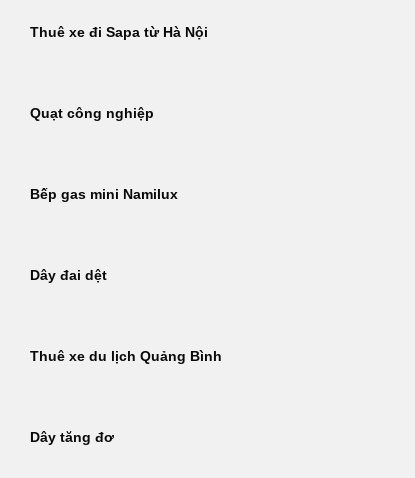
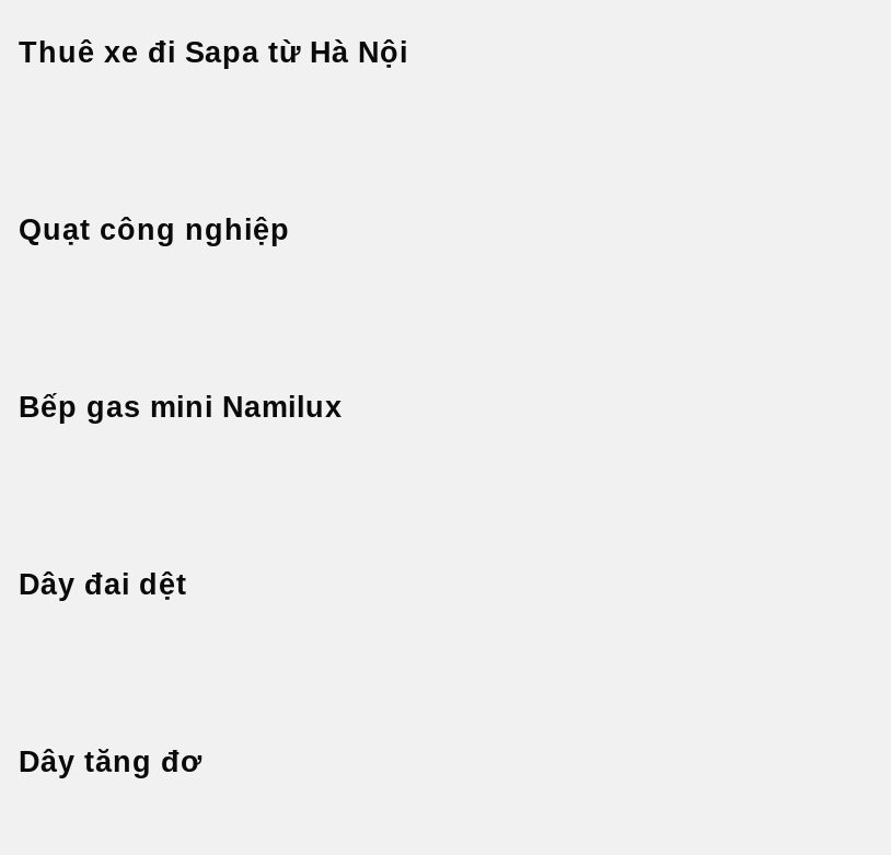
- Thuê xe du lịch Quảng Bình
